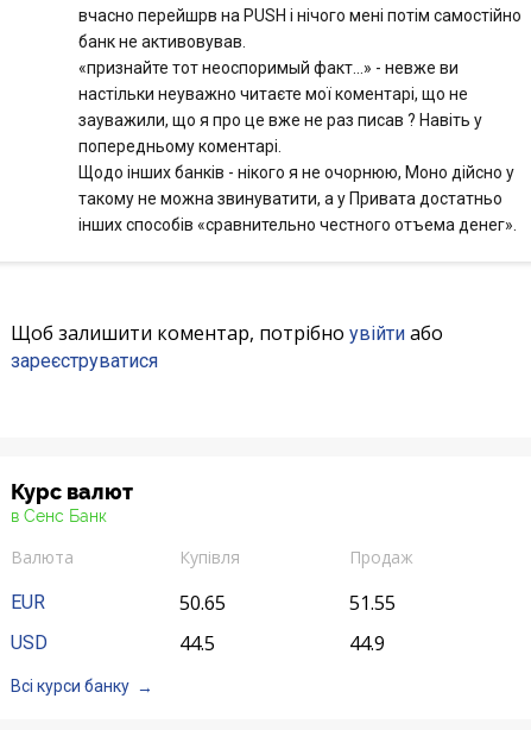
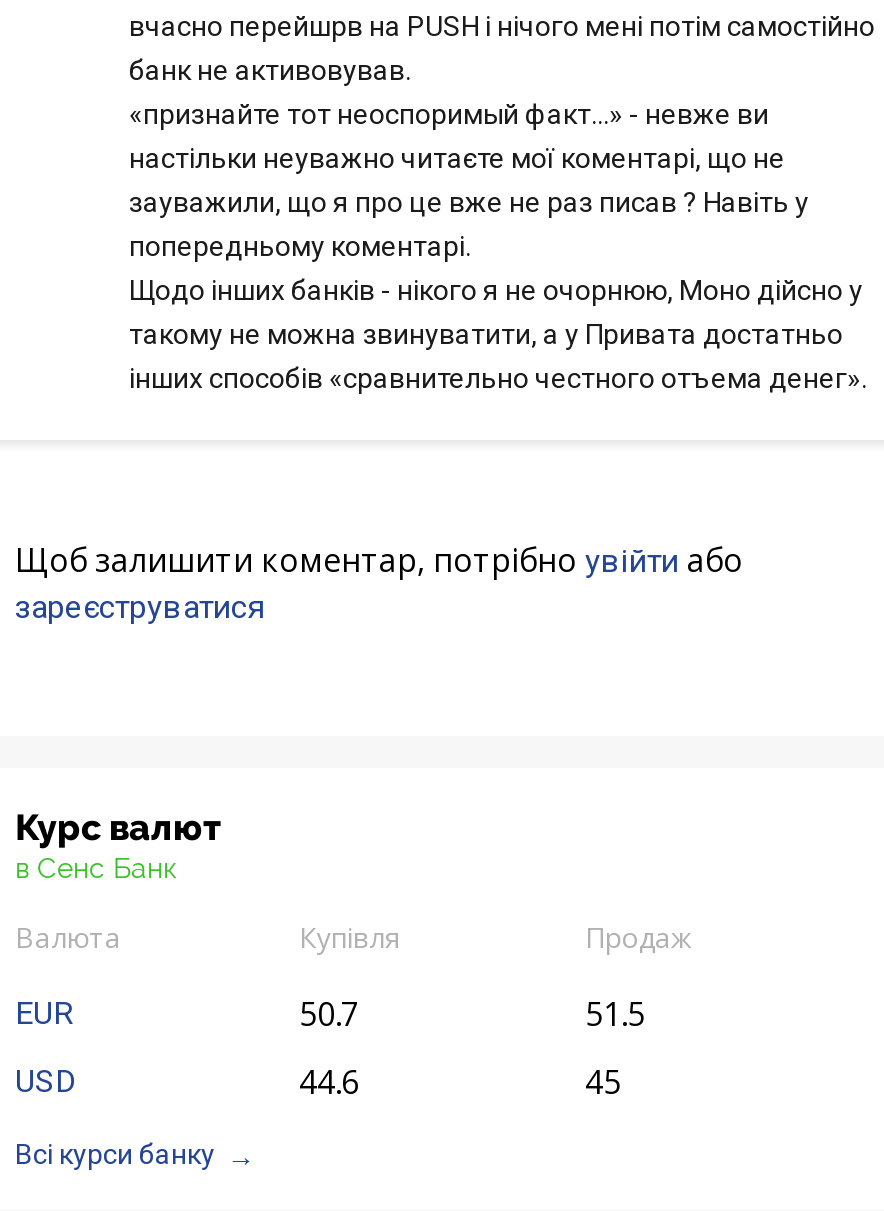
- 50.65
+ 50.7

- 51.55
+ 51.5

- 44.5
+ 44.6

- 44.9
+ 45
